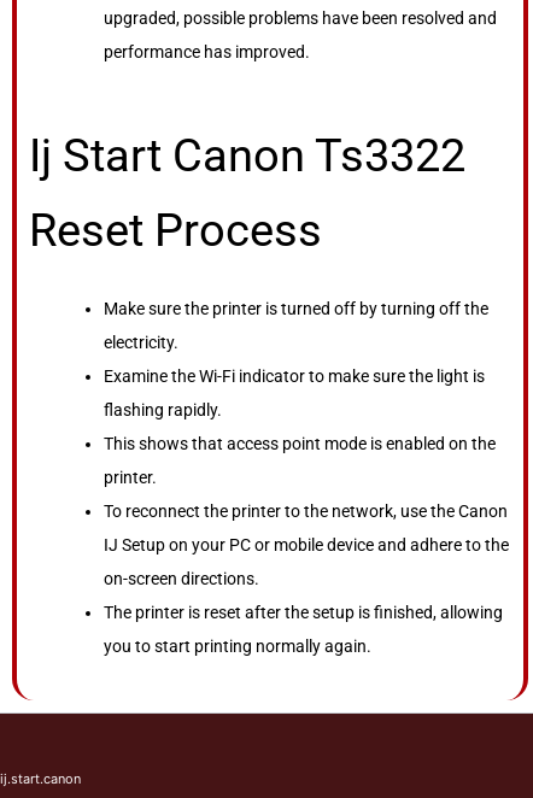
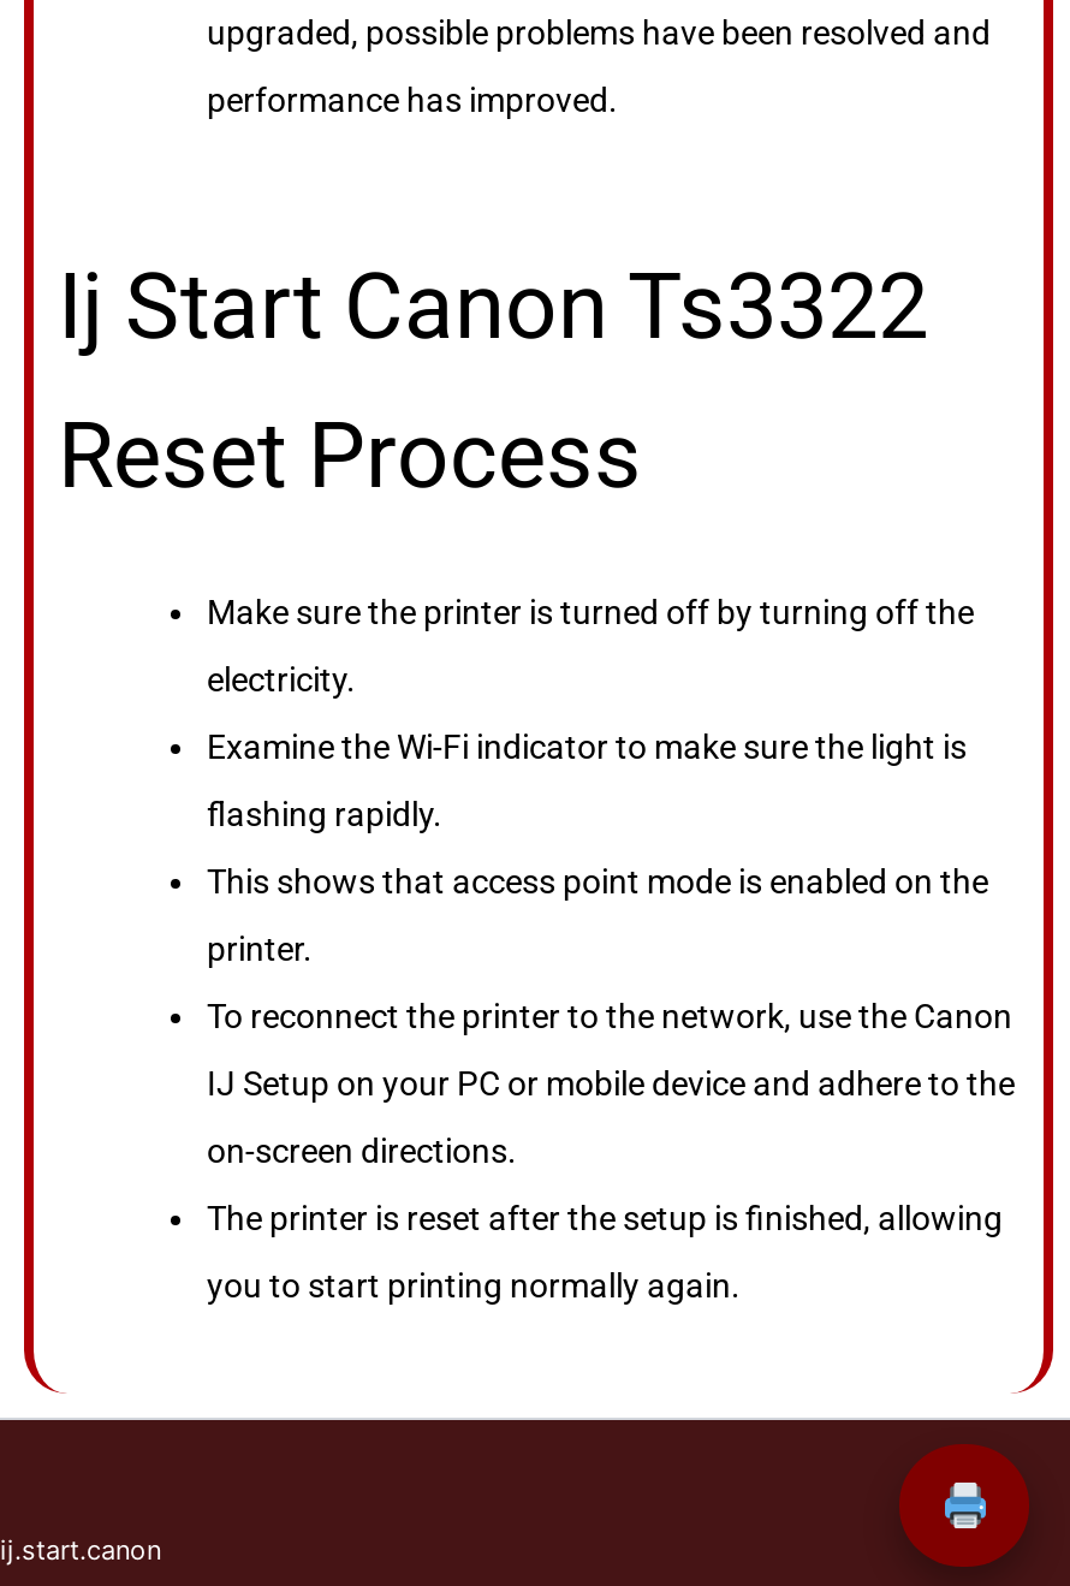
+ [image]
